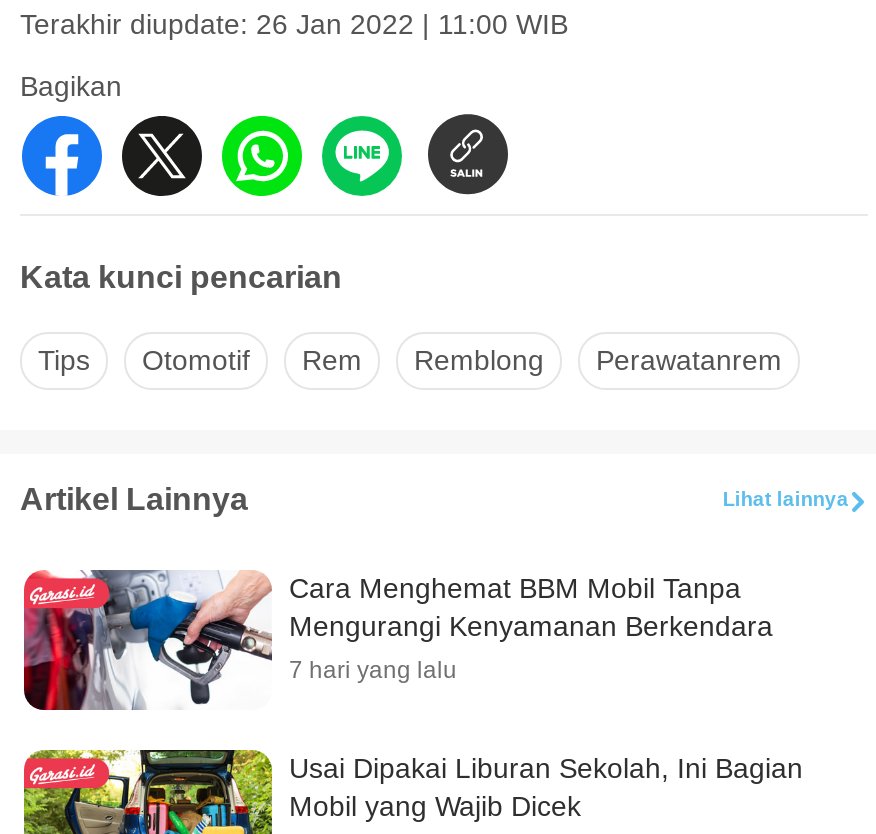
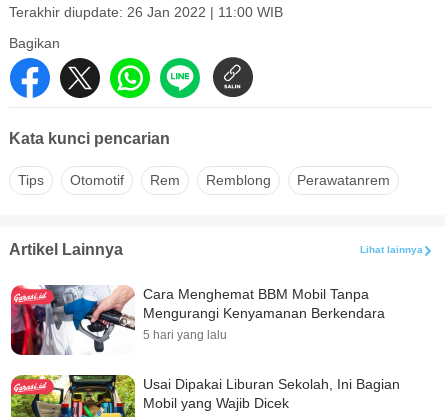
- 7 hari yang lalu
+ 5 hari yang lalu
